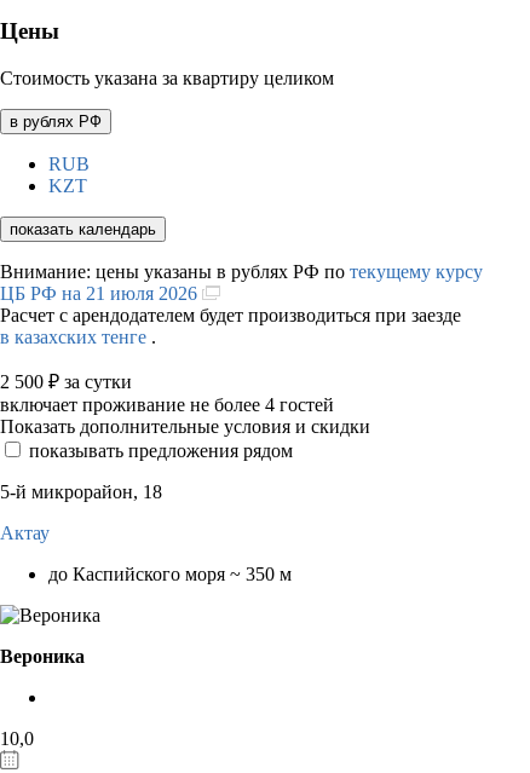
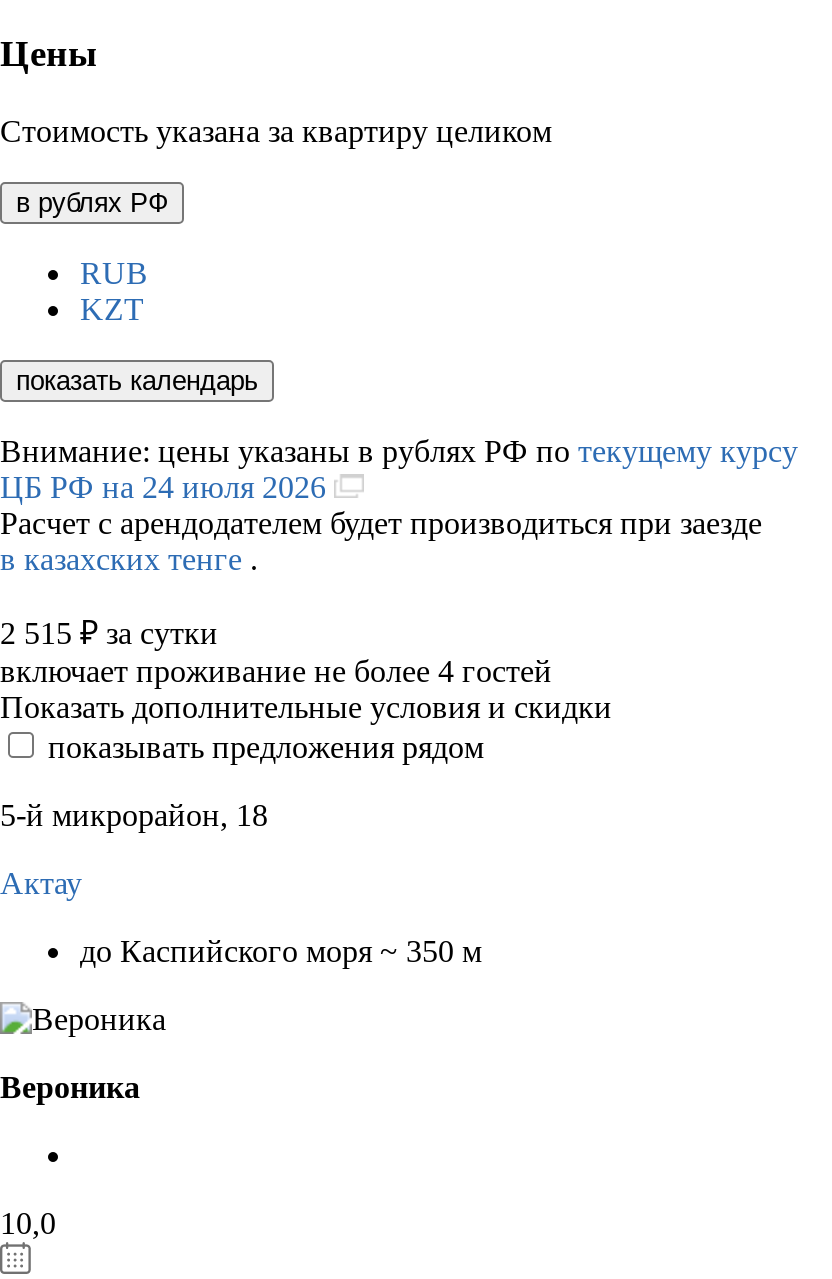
- ЦБ РФ на 21 июля 2026
+ ЦБ РФ на 24 июля 2026

- 2 500 ₽ за сутки
+ 2 515 ₽ за сутки
